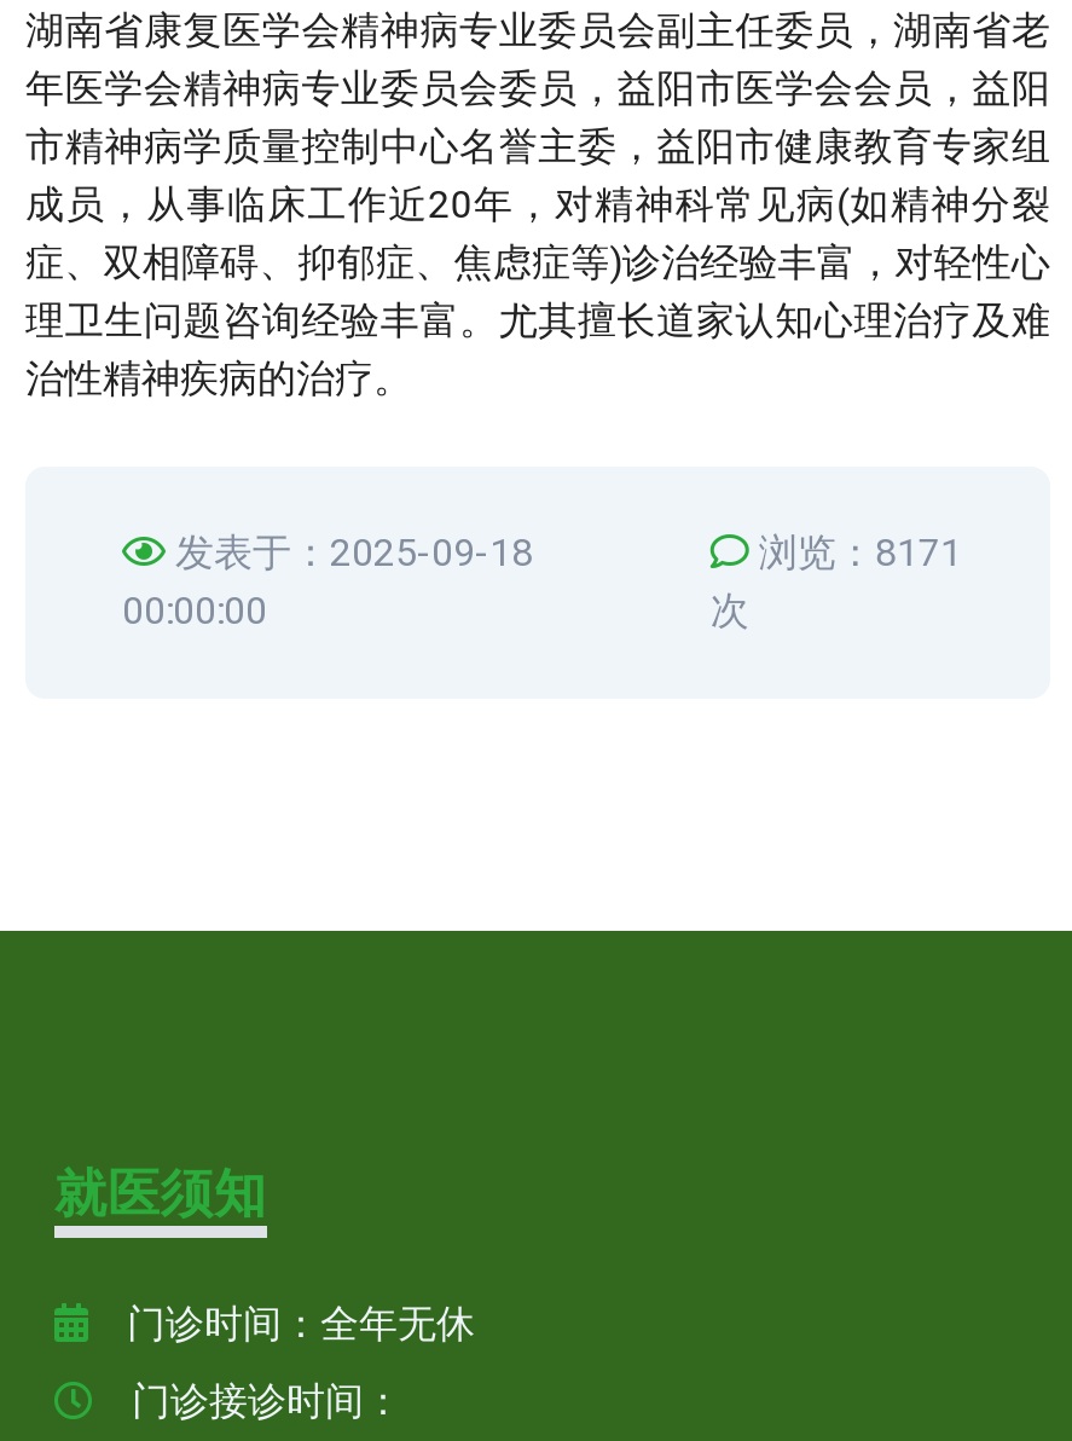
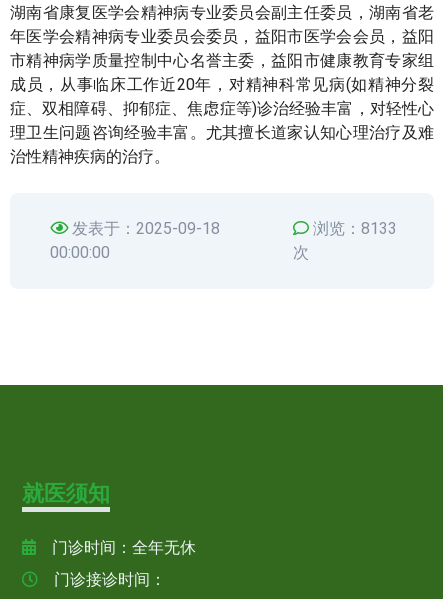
- 浏览：8171
+ 浏览：8133
